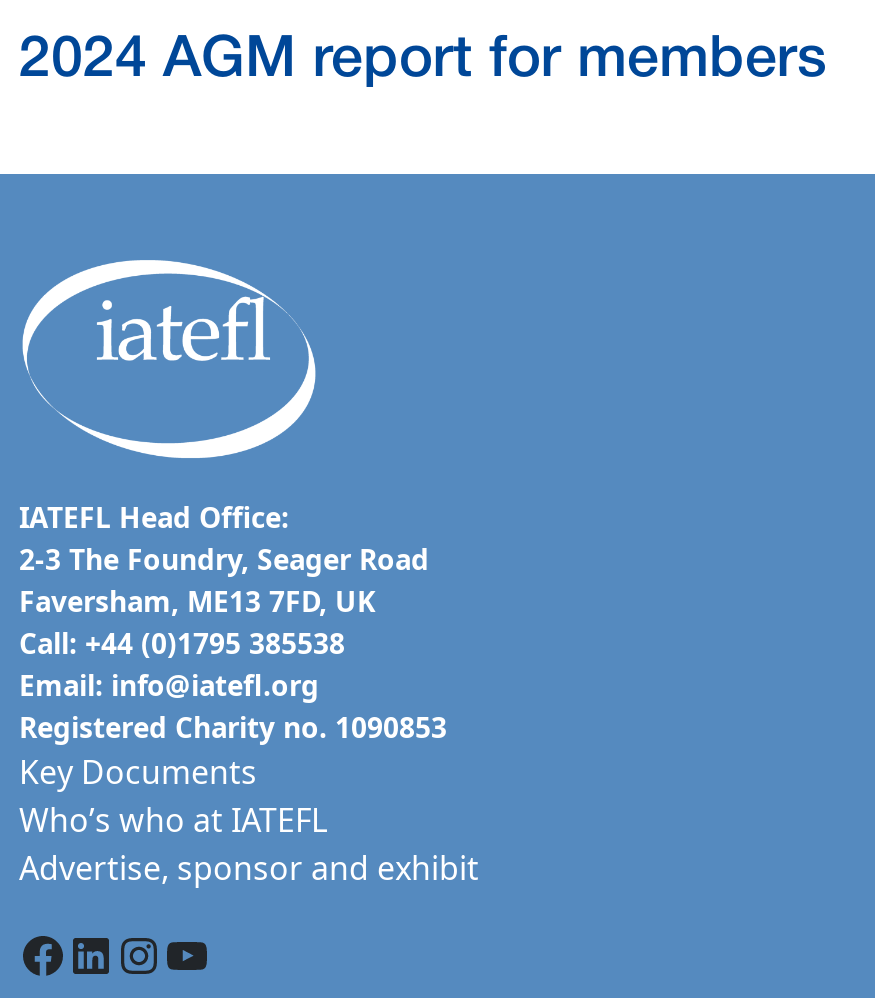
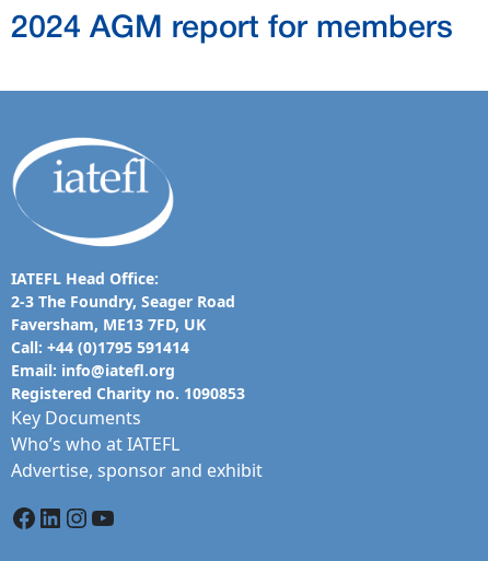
- Call: +44 (0)1795 385538
+ Call: +44 (0)1795 591414
